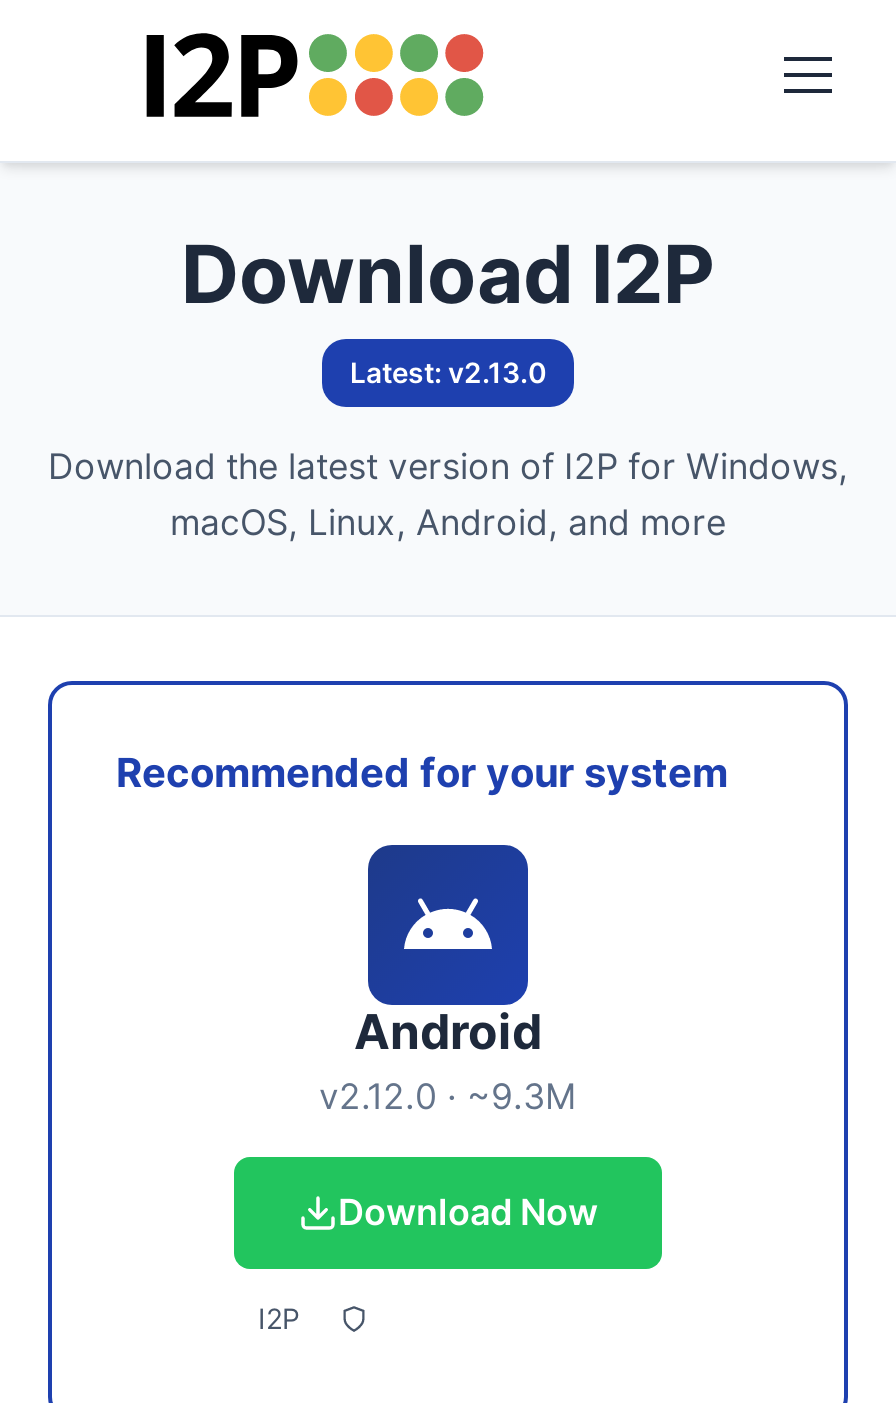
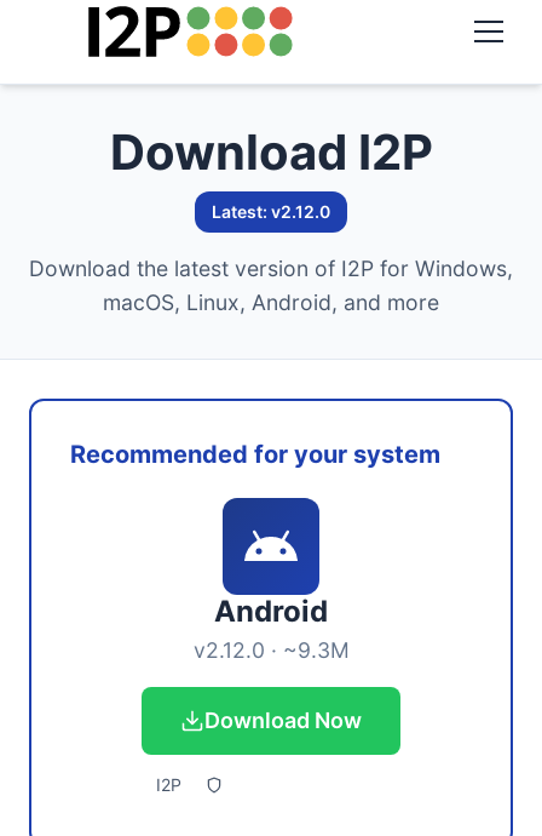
- Latest: v2.13.0
+ Latest: v2.12.0
